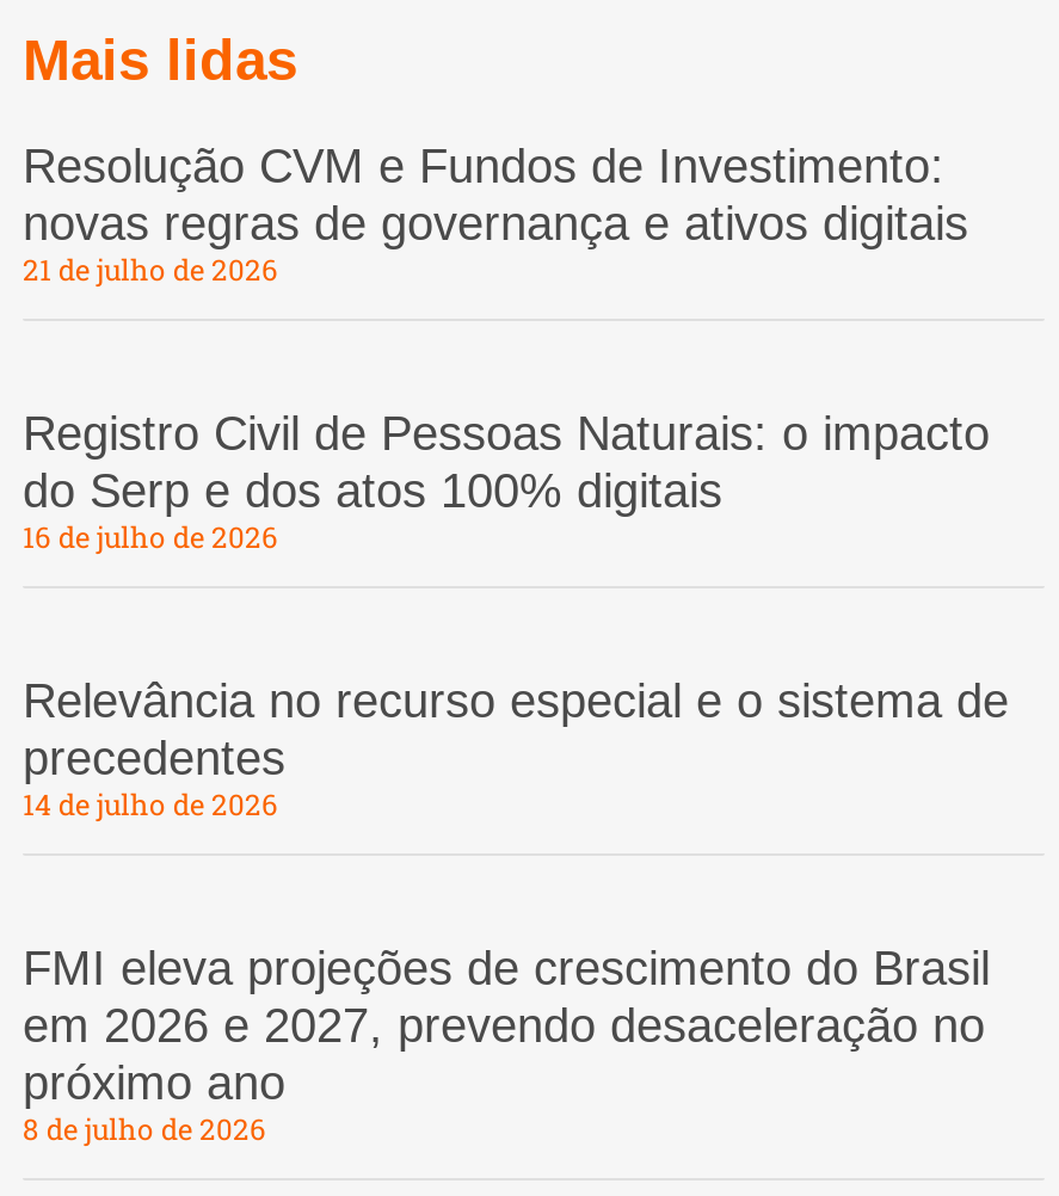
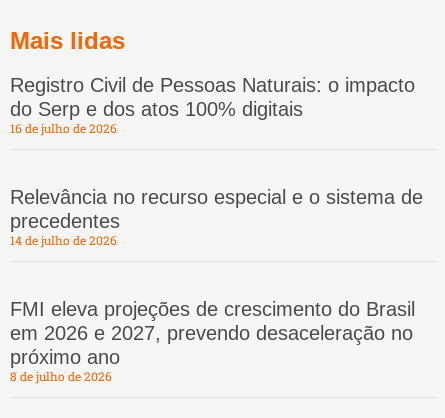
- Resolução CVM e Fundos de Investimento:
- novas regras de governança e ativos digitais
- 21 de julho de 2026
